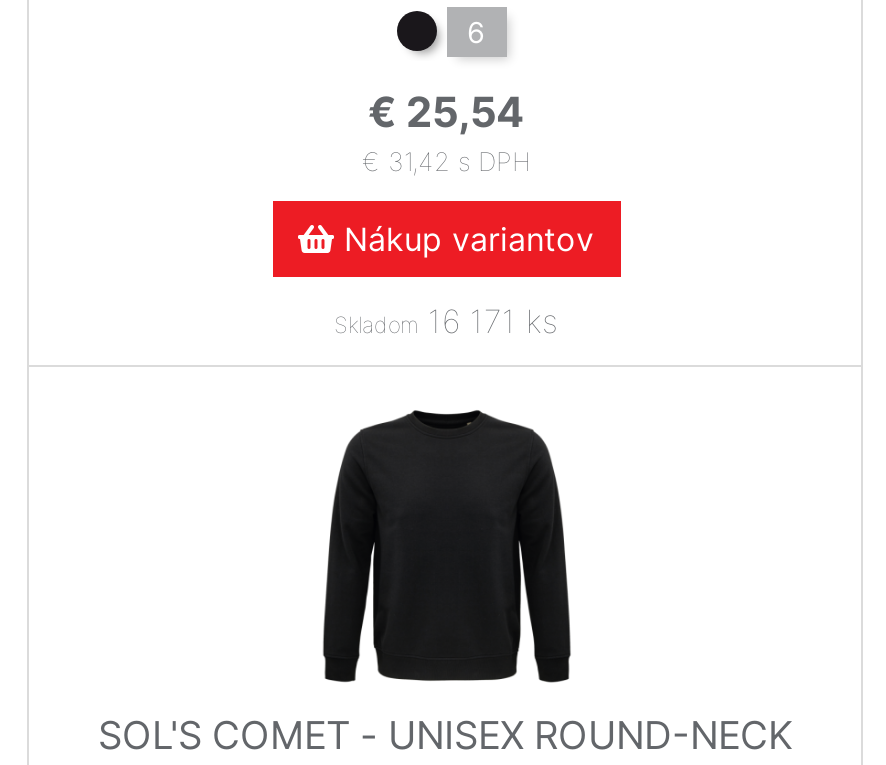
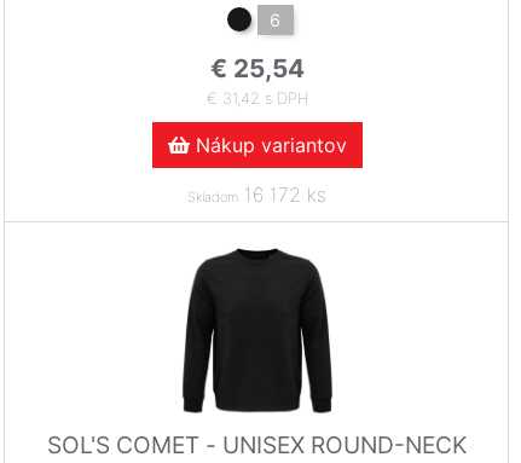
- Skladom 16 171 ks
+ Skladom 16 172 ks
